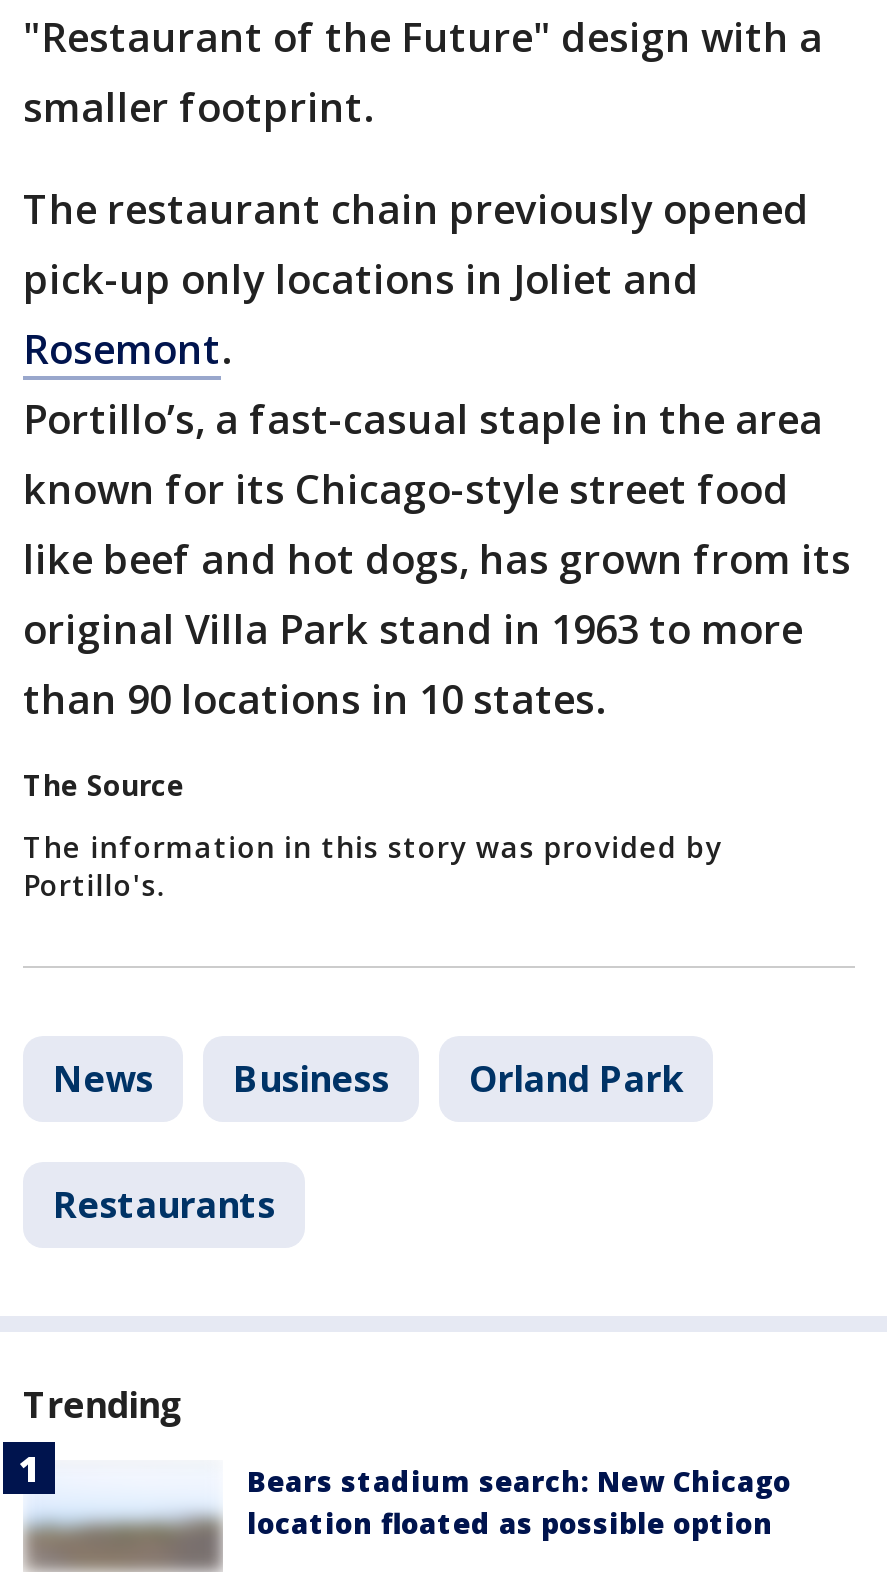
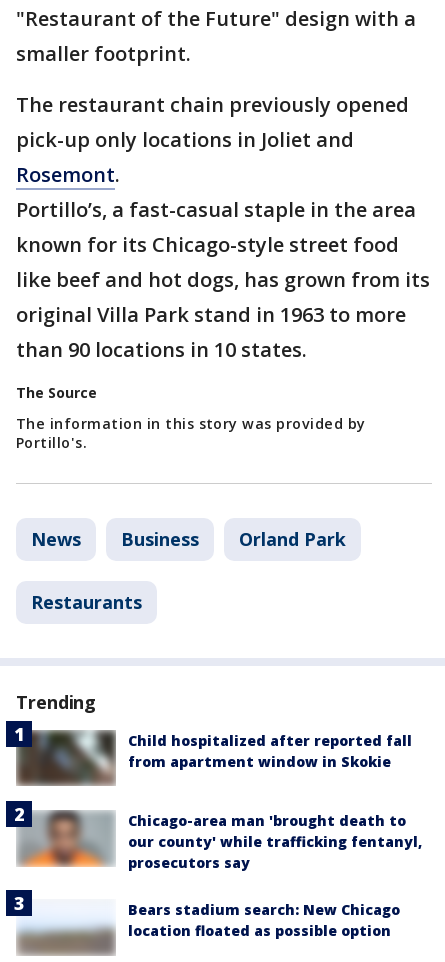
+ [image]

+ [image]
+ Child hospitalized after reported fall
+ from apartment window in Skokie
+ Chicago-area man 'brought death to
+ our county' while trafficking fentanyl,
+ prosecutors say
